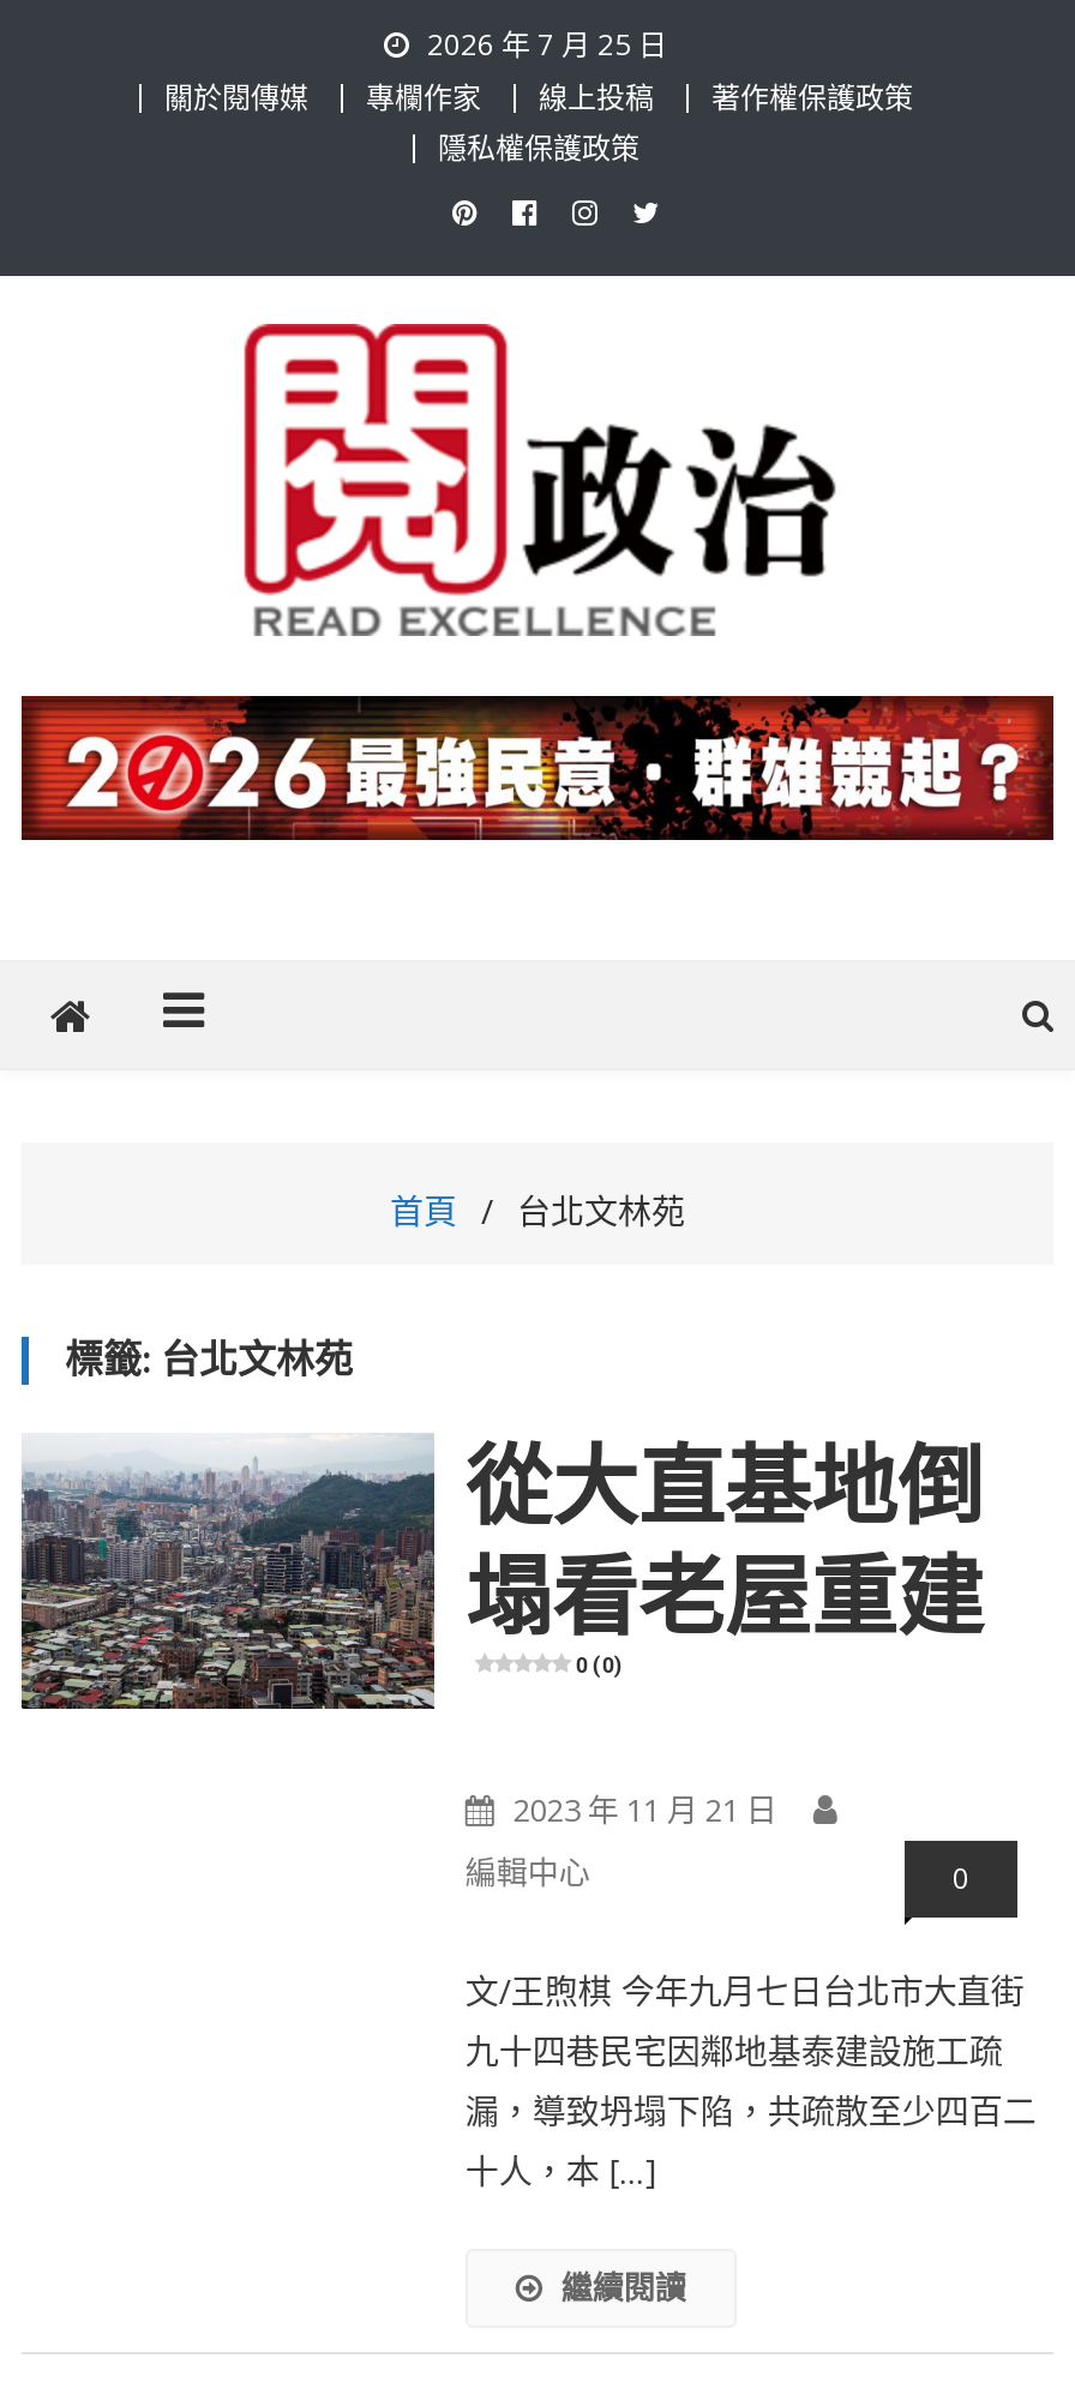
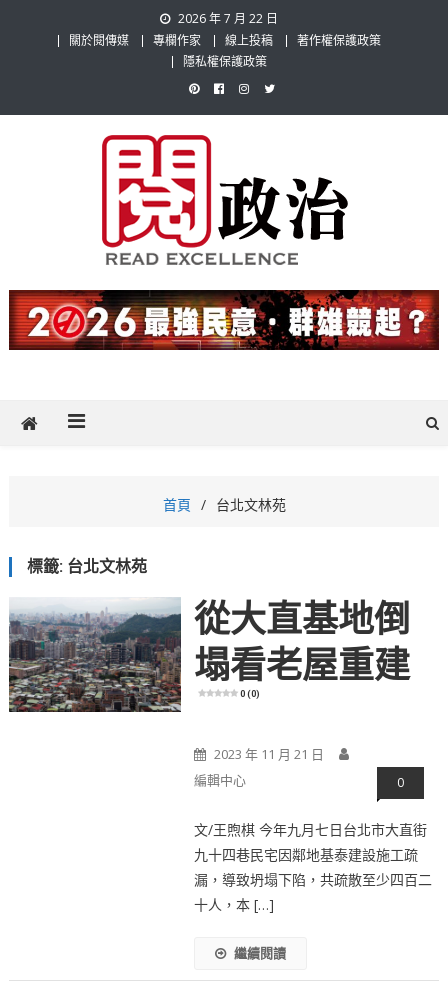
- 2026 年 7 月 25 日
+ 2026 年 7 月 22 日
